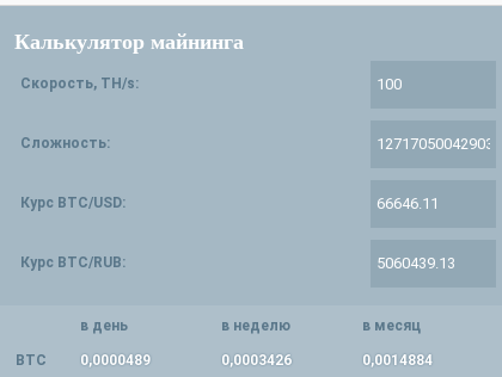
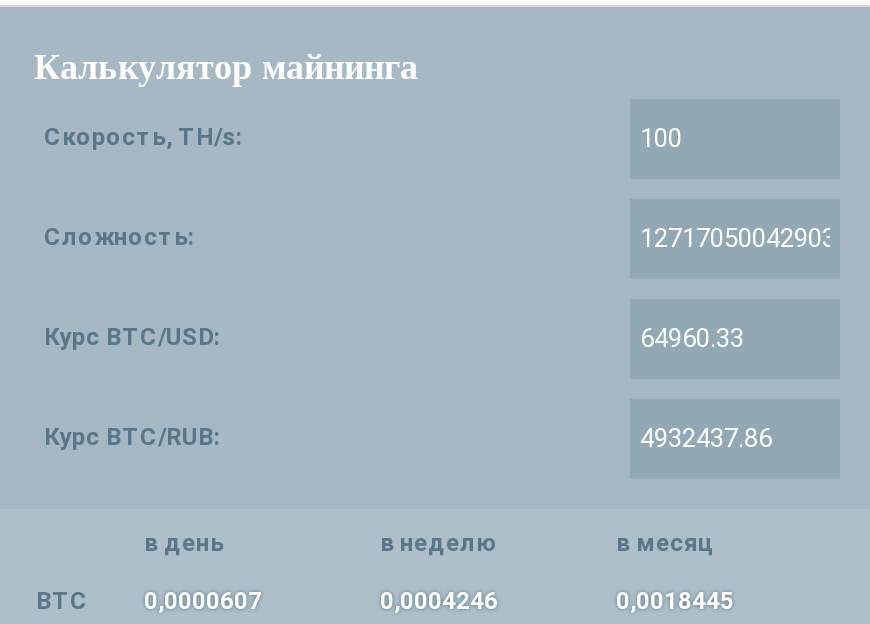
- BTC 0,0000489
+ BTC 0,0000607

- 0,0003426
+ 0,0004246

- 0,0014884
+ 0,0018445
